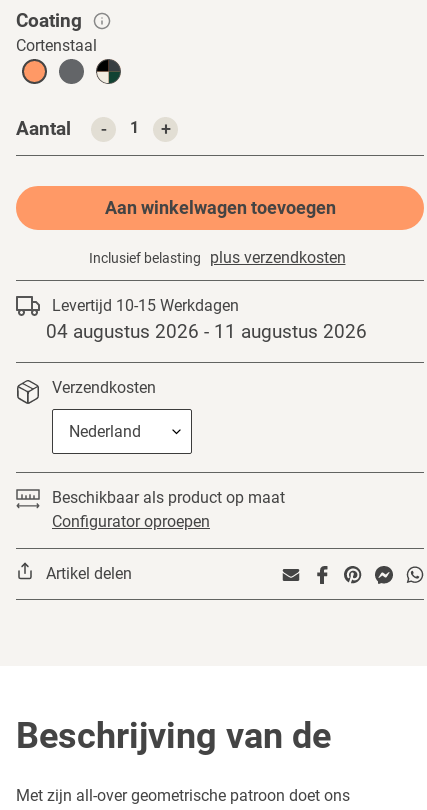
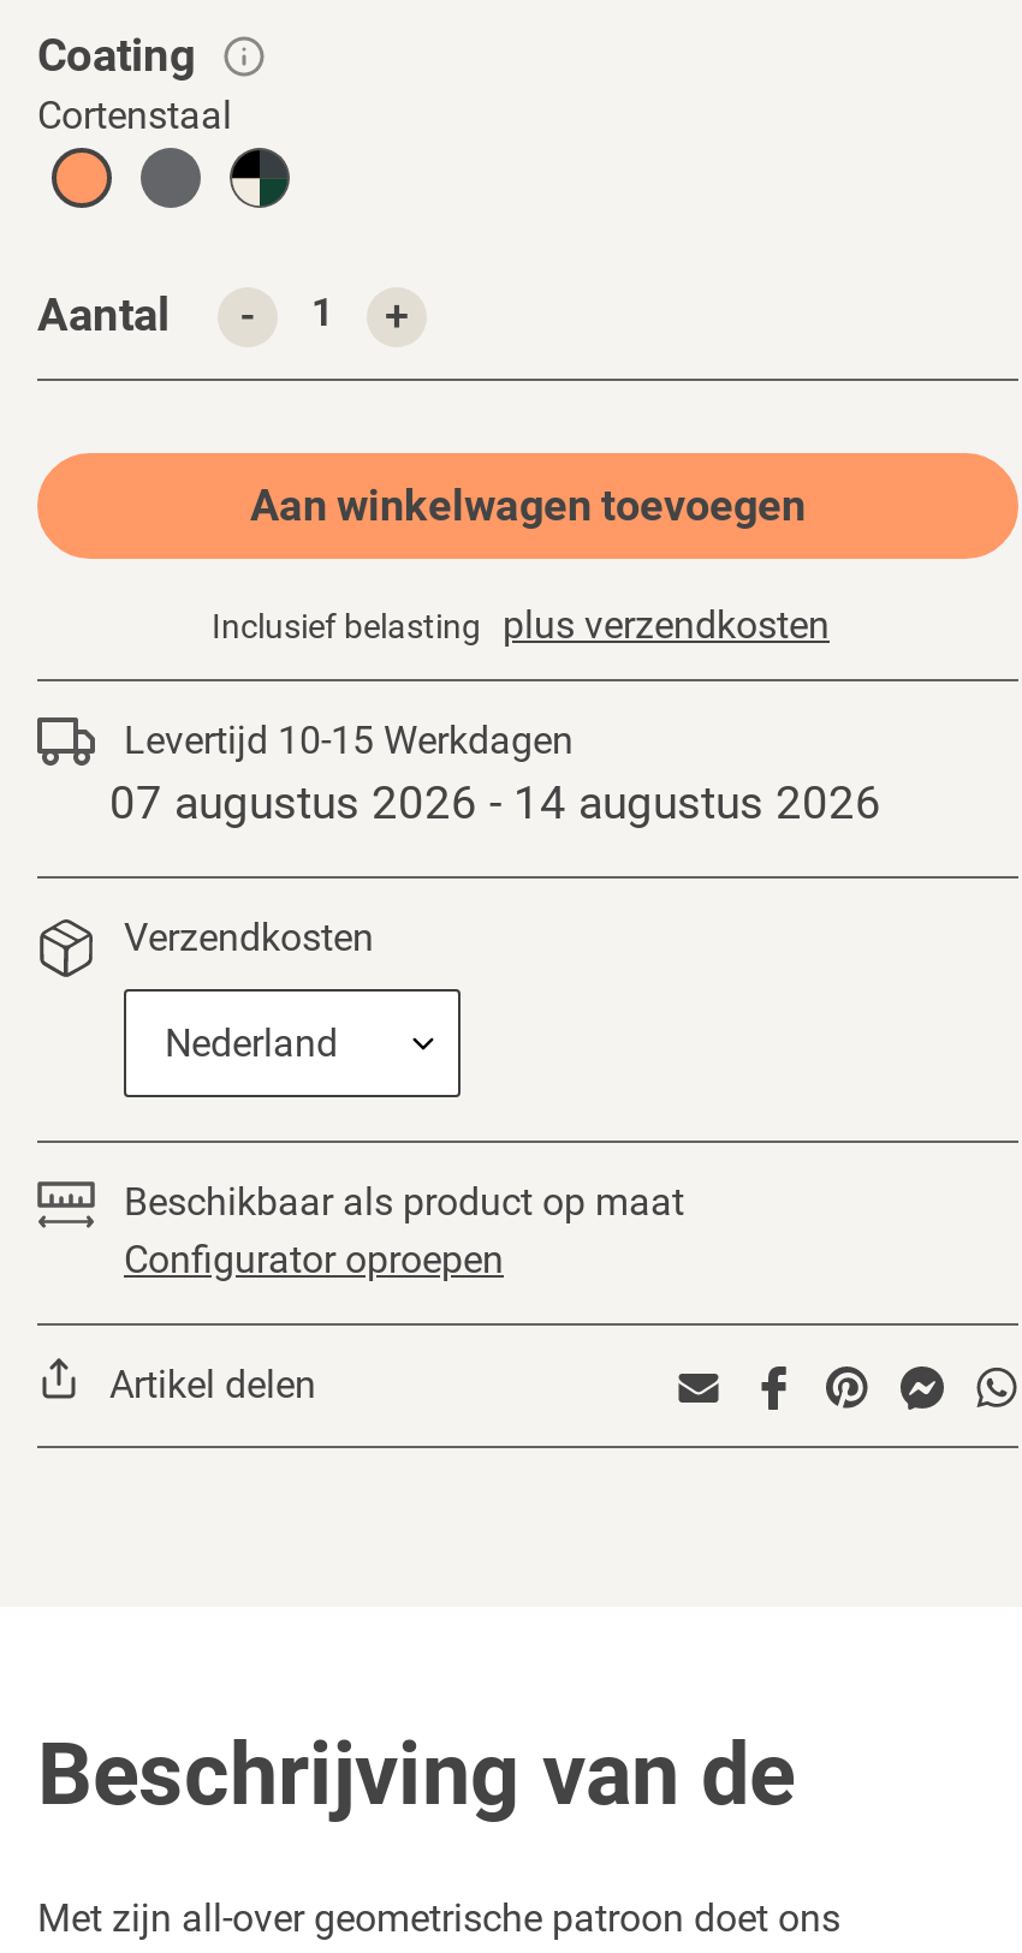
- 04 augustus 2026 - 11 augustus 2026
+ 07 augustus 2026 - 14 augustus 2026
